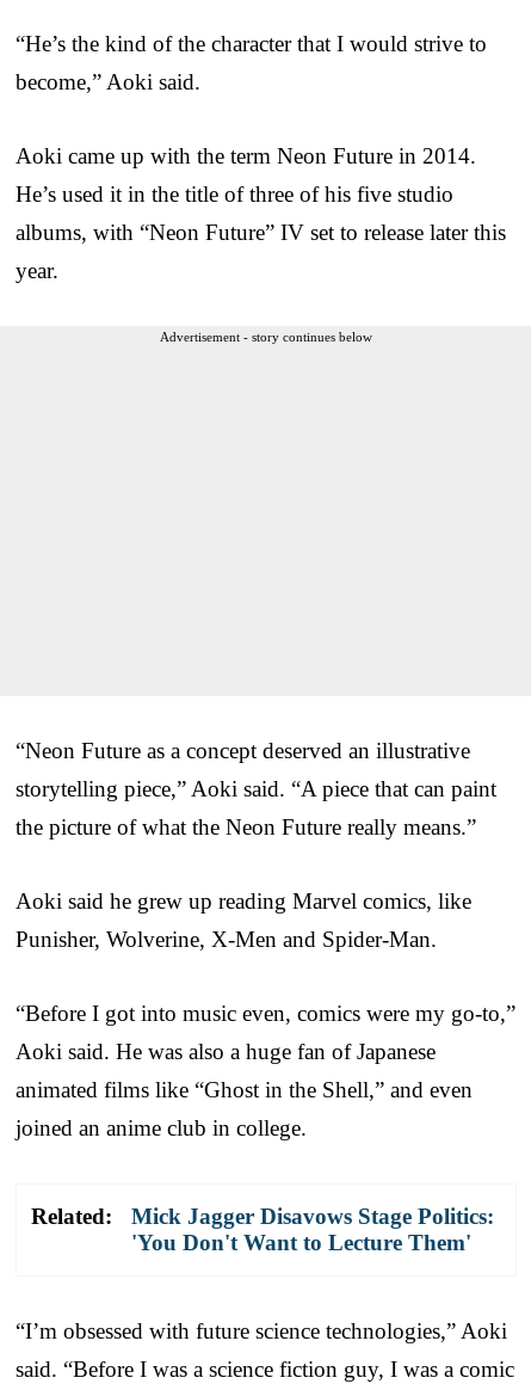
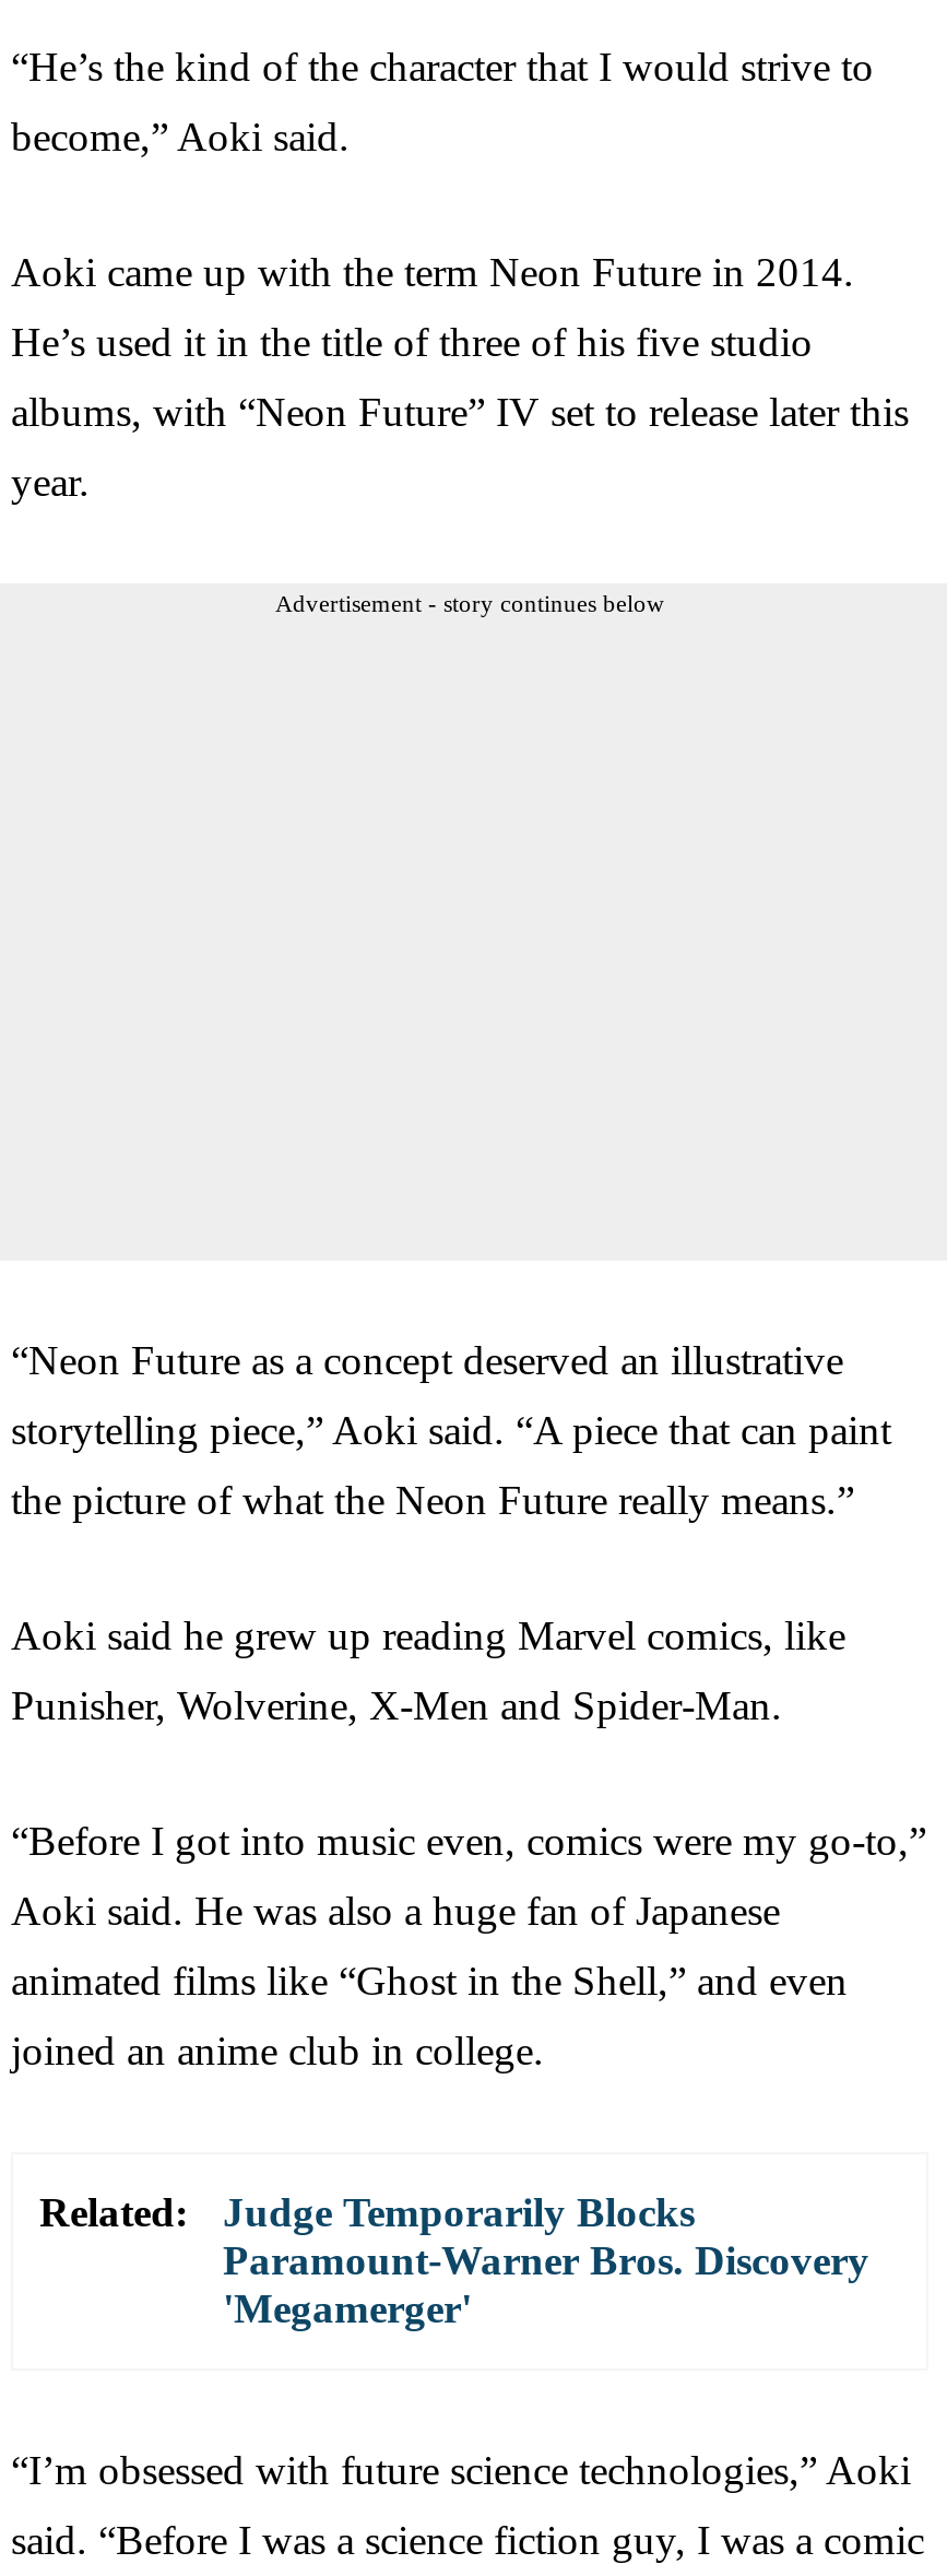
- Mick Jagger Disavows Stage Politics:
- 'You Don't Want to Lecture Them'
+ Judge Temporarily Blocks
+ Paramount-Warner Bros. Discovery
+ 'Megamerger'
